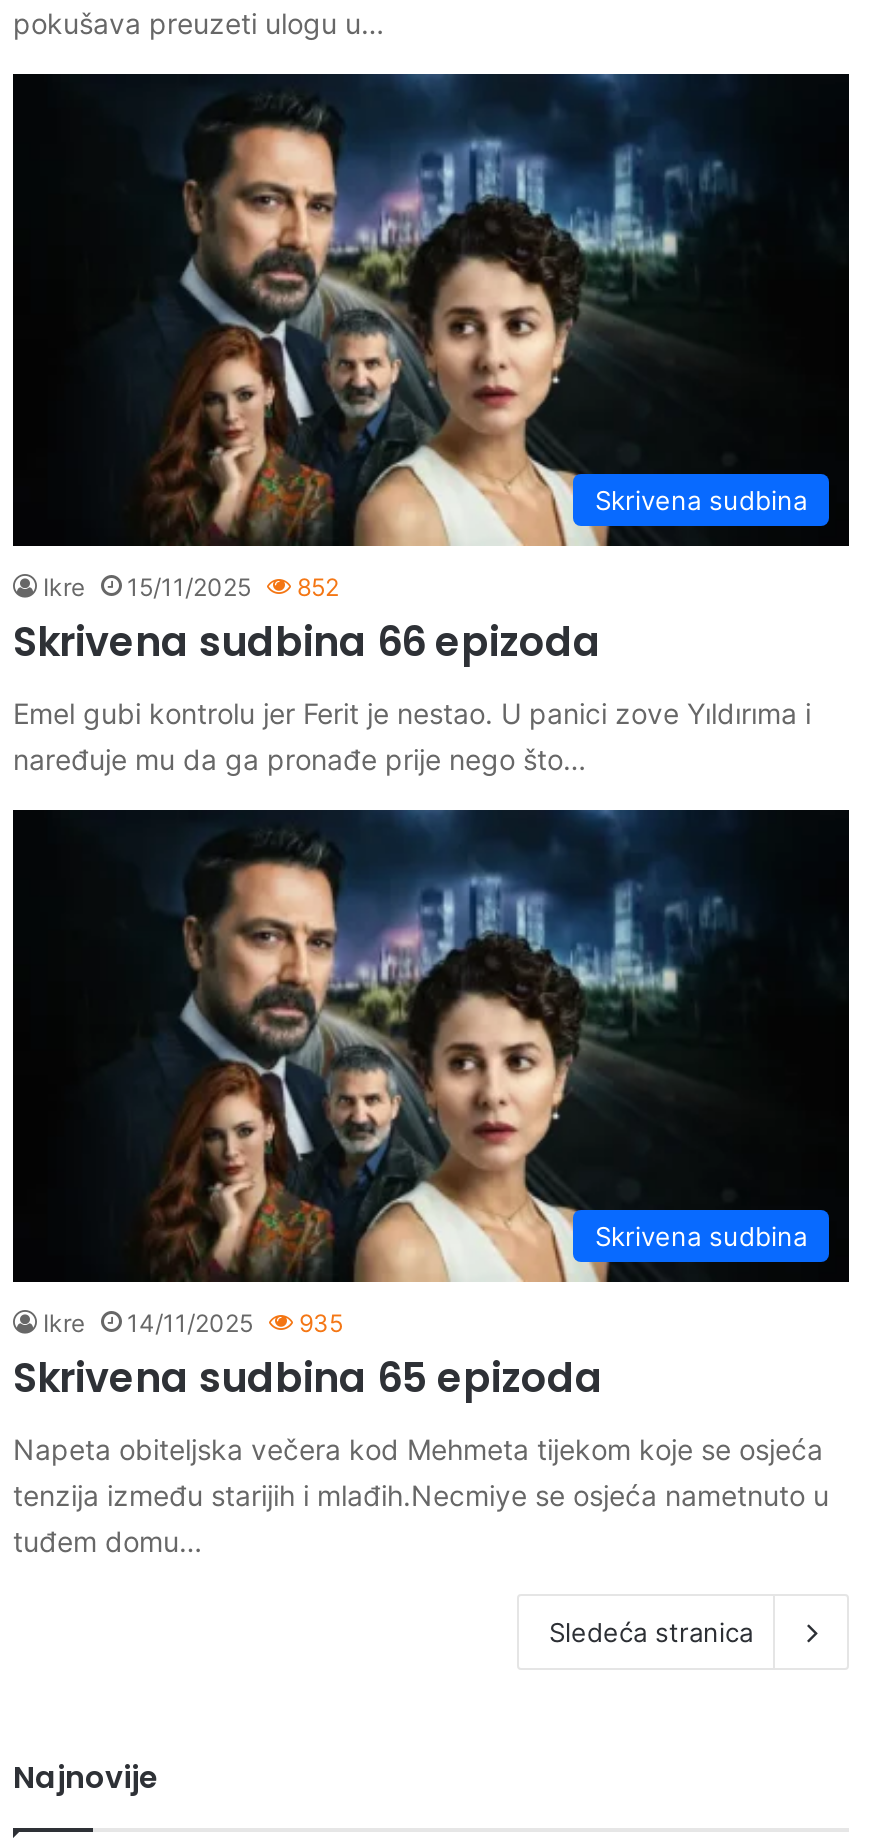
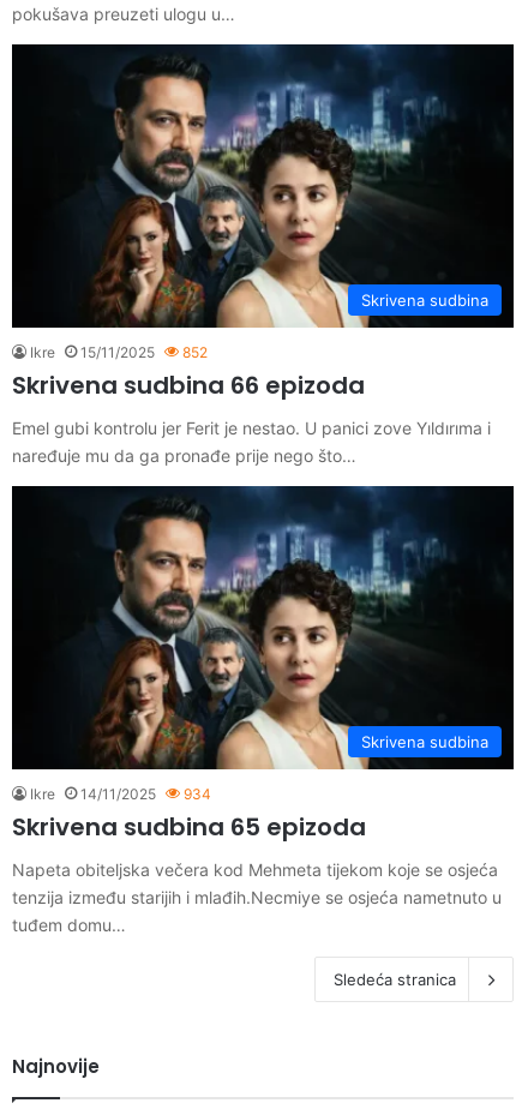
- Ikre 14/11/2025 935
+ Ikre 14/11/2025 934
